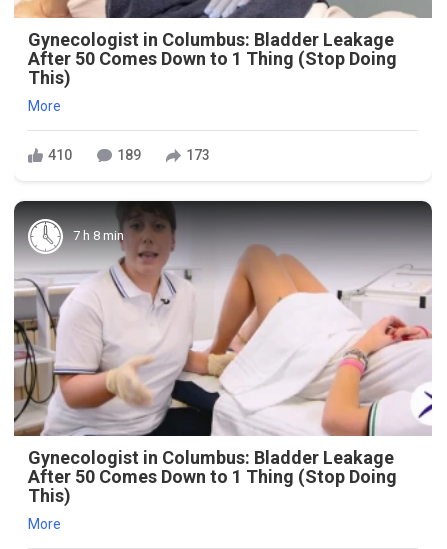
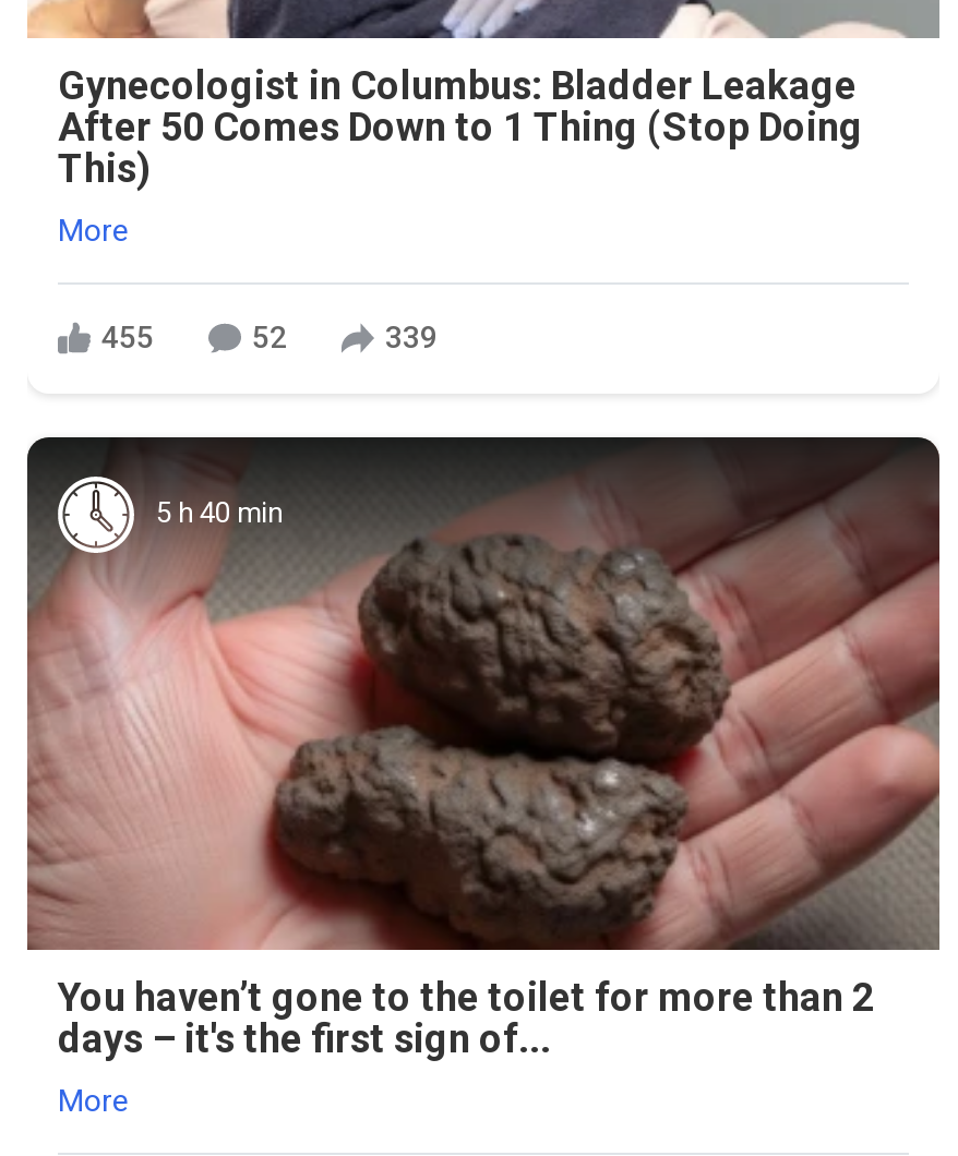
- 410
- 189
- 173
+ 455
+ 52
+ 339

- [image]
- 7 h 8 min
+ [image]
+ 5 h 40 min

- Gynecologist in Columbus: Bladder Leakage
- After 50 Comes Down to 1 Thing (Stop Doing
- This)
+ You haven’t gone to the toilet for more than 2
+ days – it's the first sign of...
